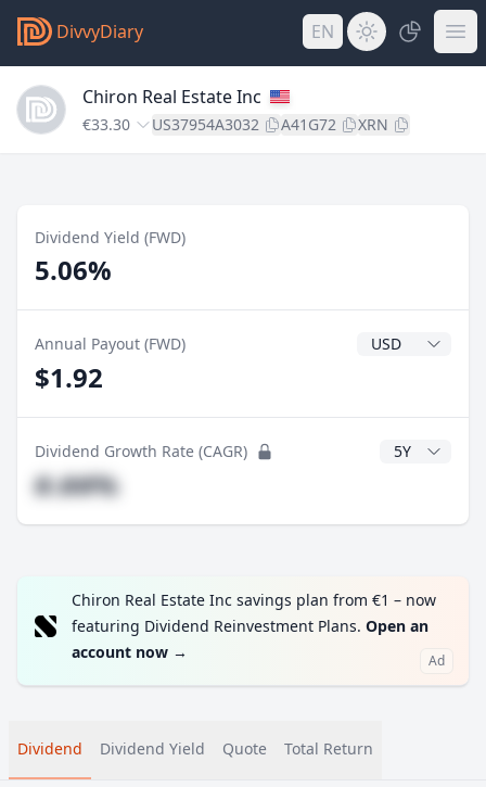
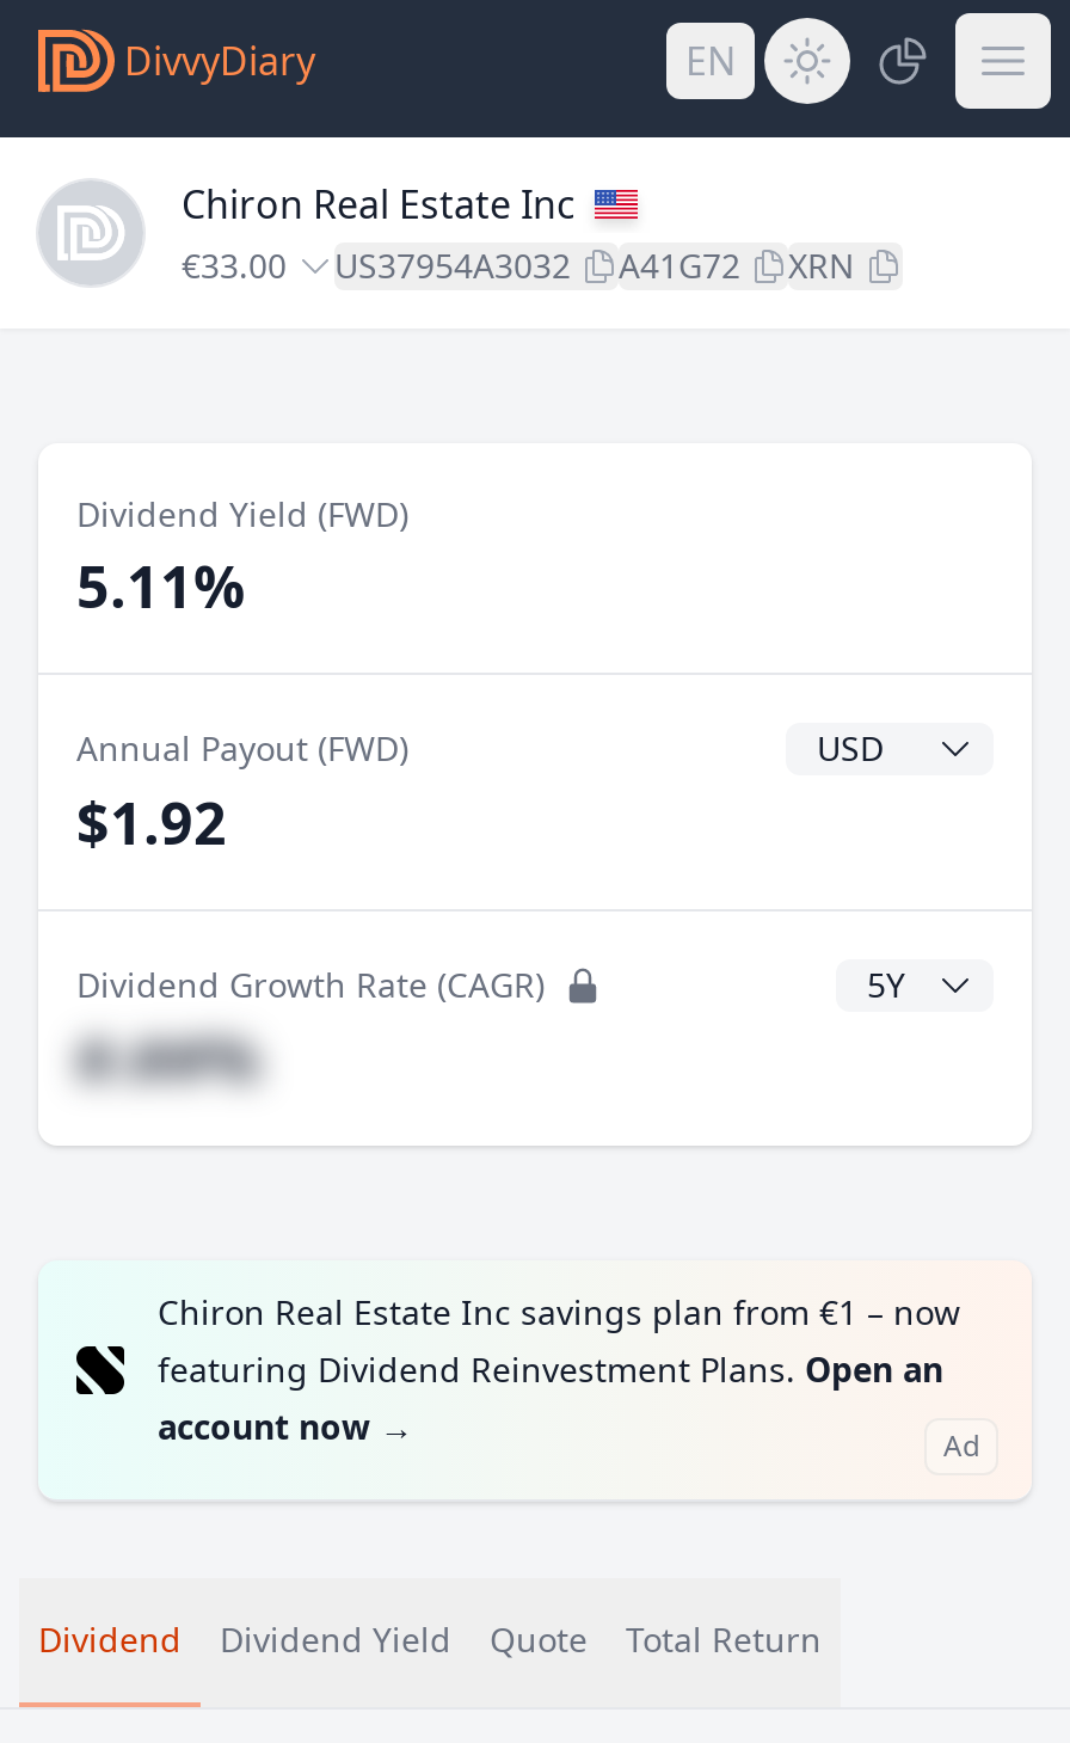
- €33.30 US37954A3032 A41G72 XRN
+ €33.00 US37954A3032 A41G72 XRN

- 5.06%
+ 5.11%
